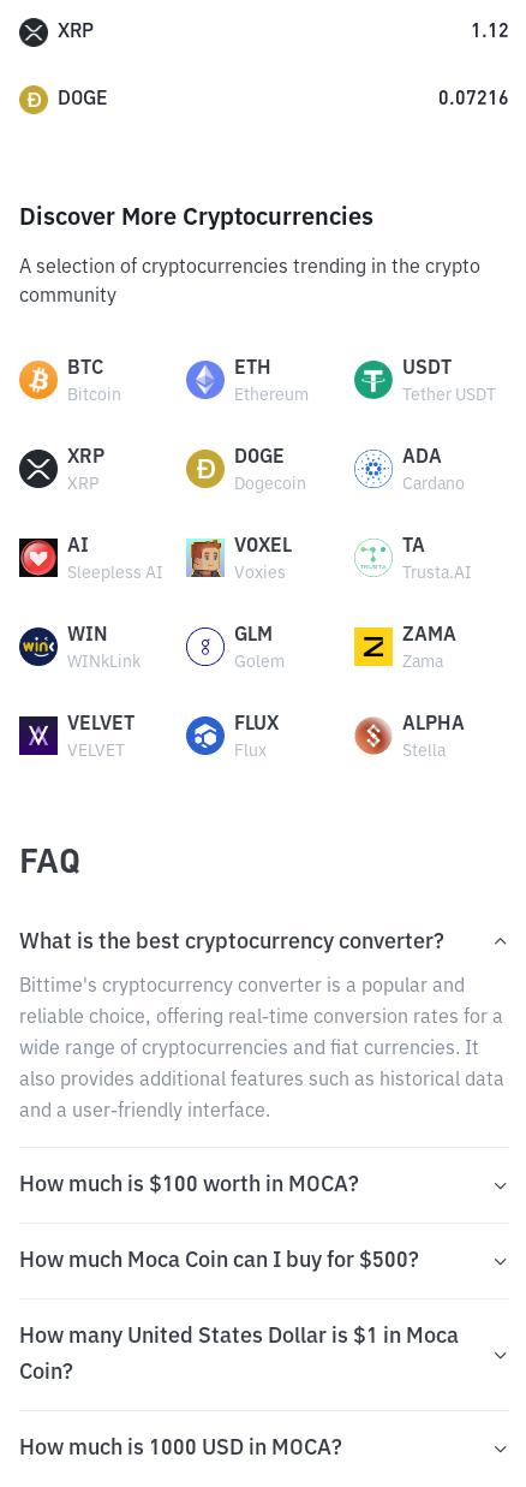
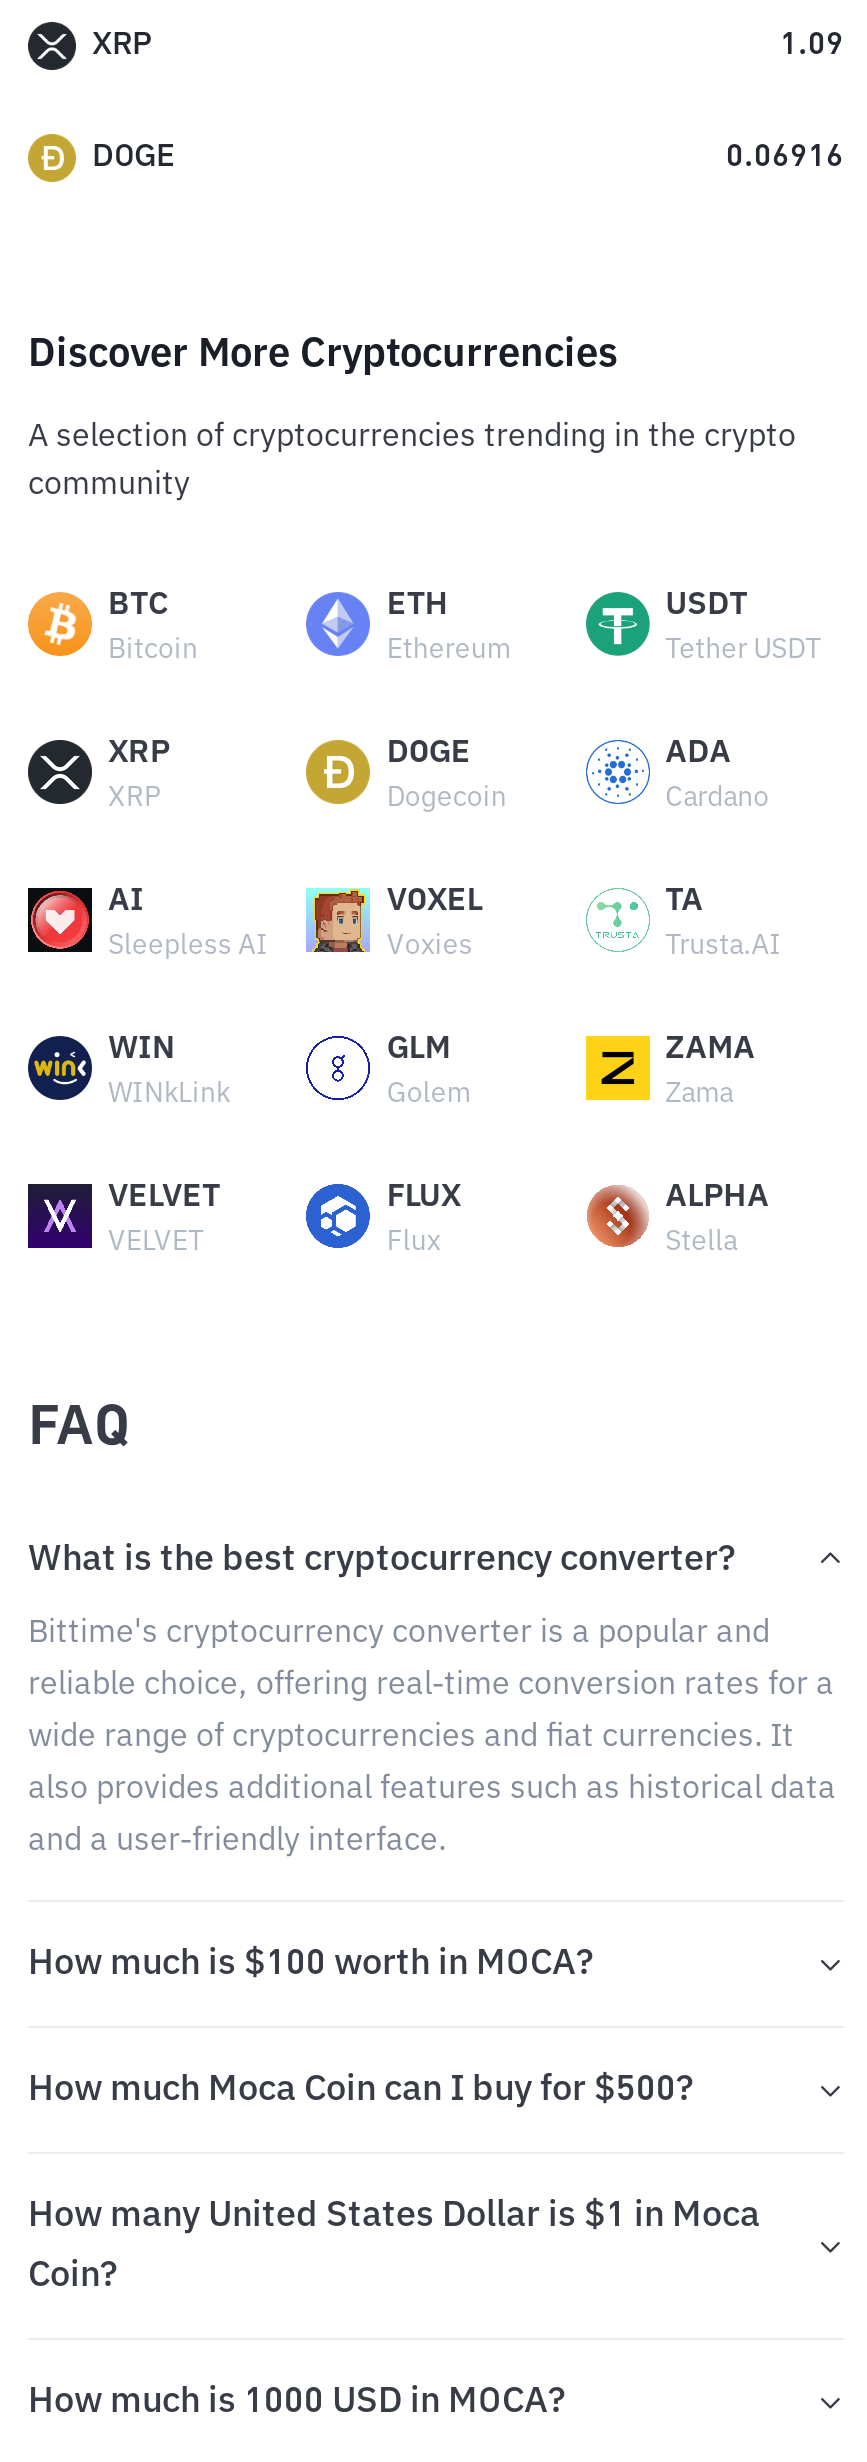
- 1.12
+ 1.09

- 0.07216
+ 0.06916
